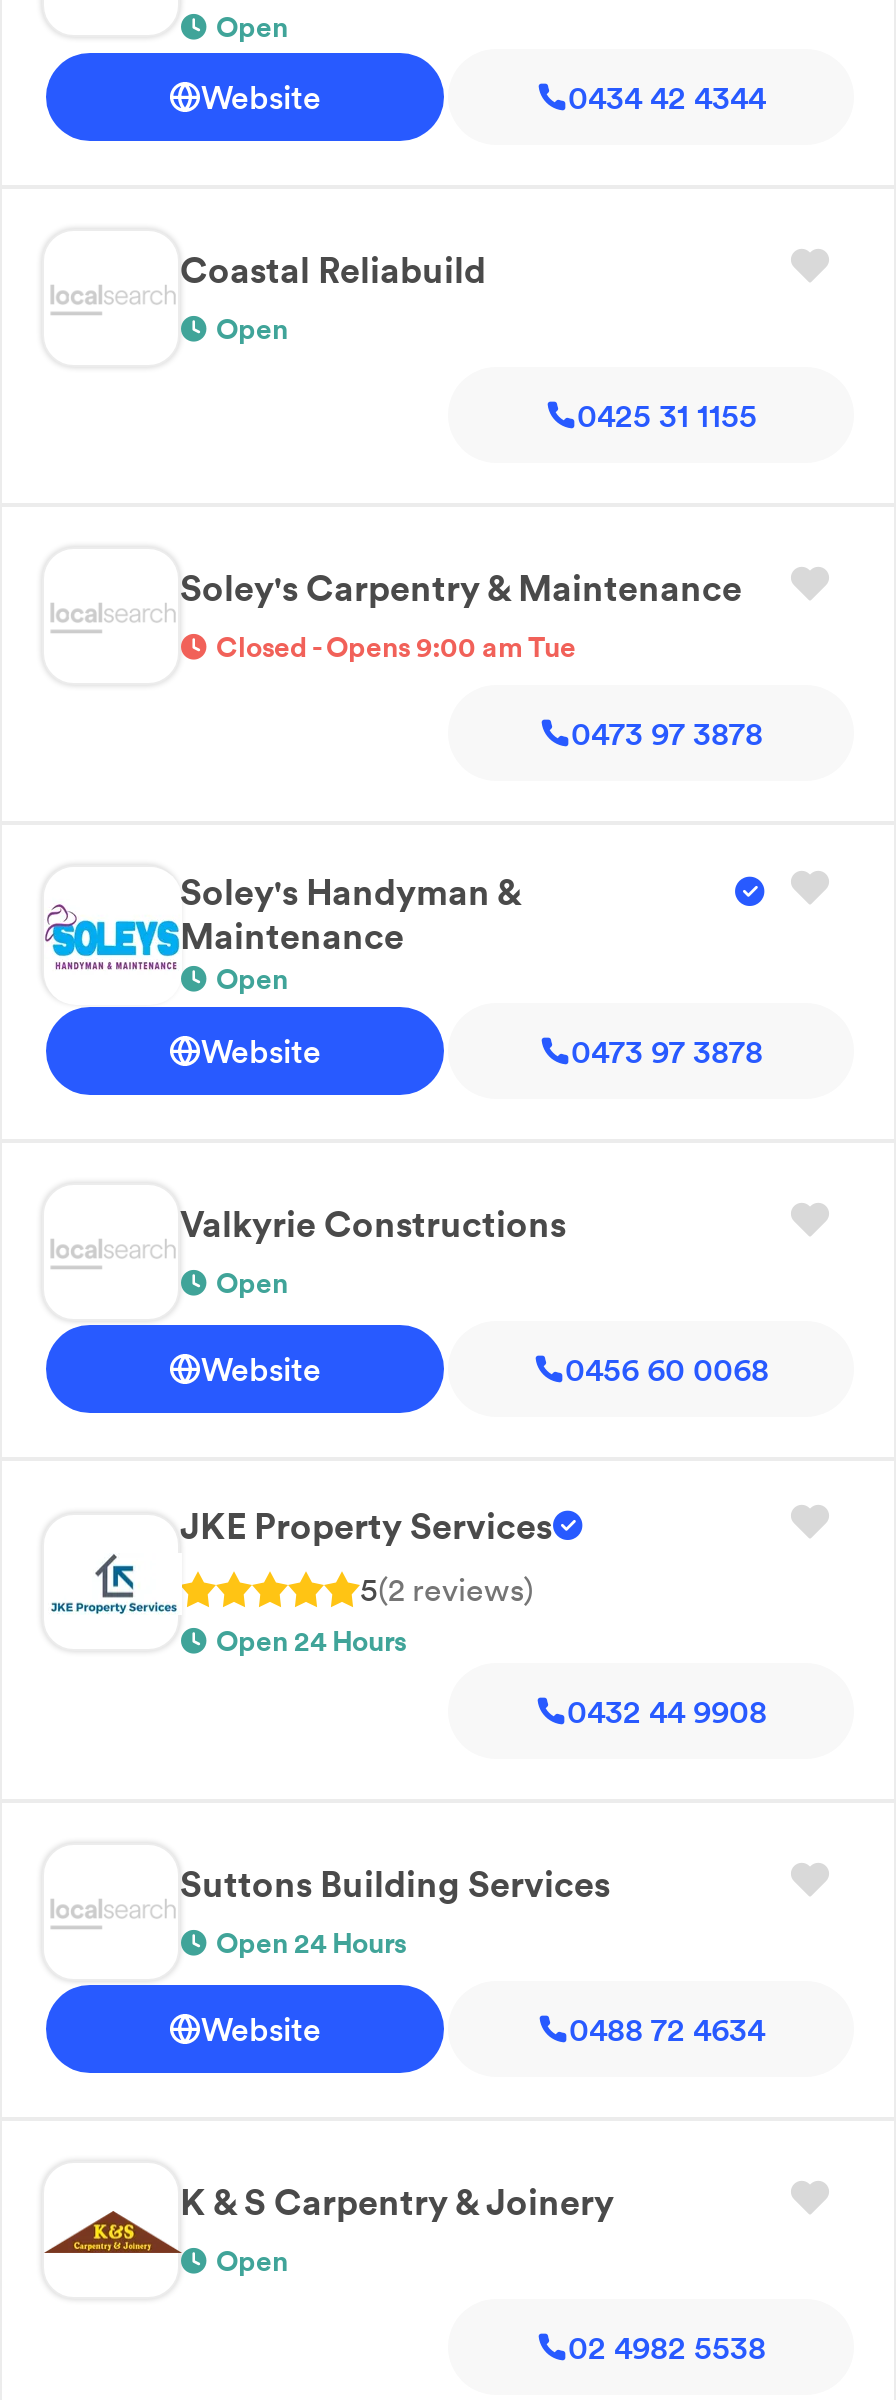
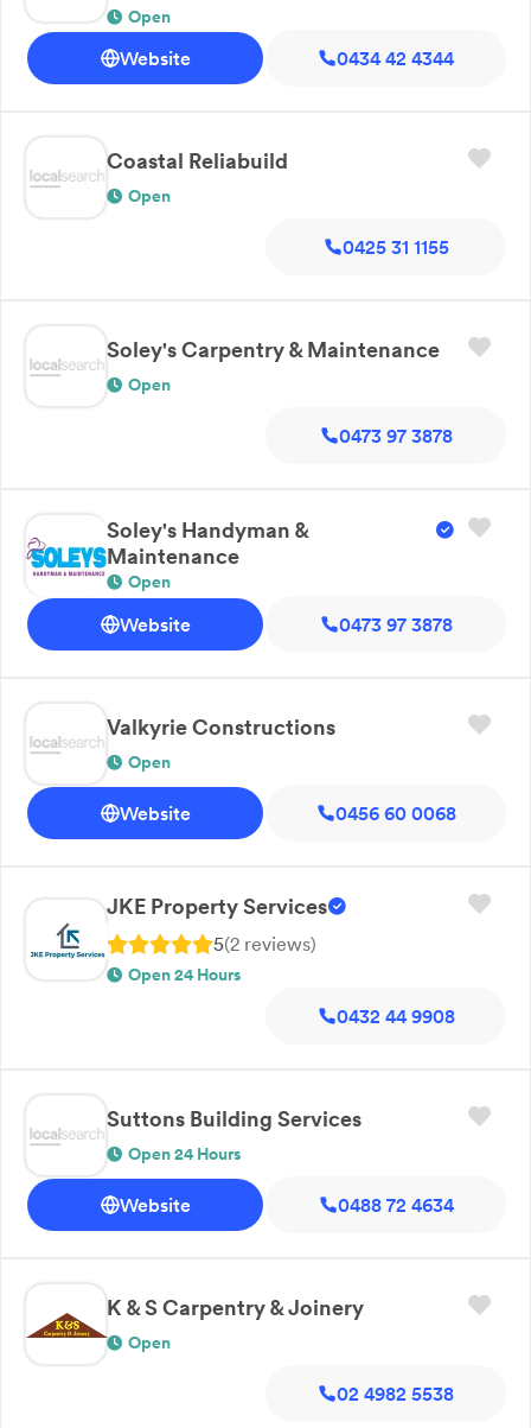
- Closed - Opens 9:00 am Tue
+ Open
